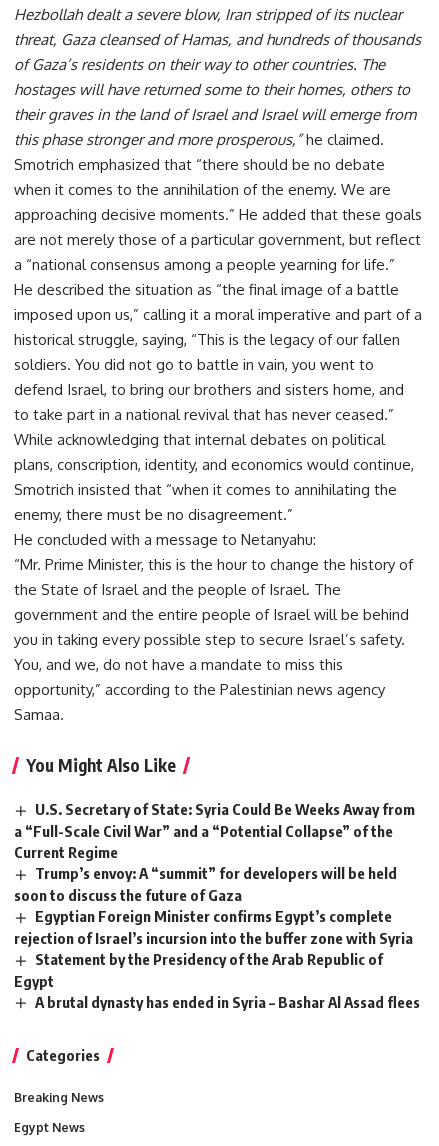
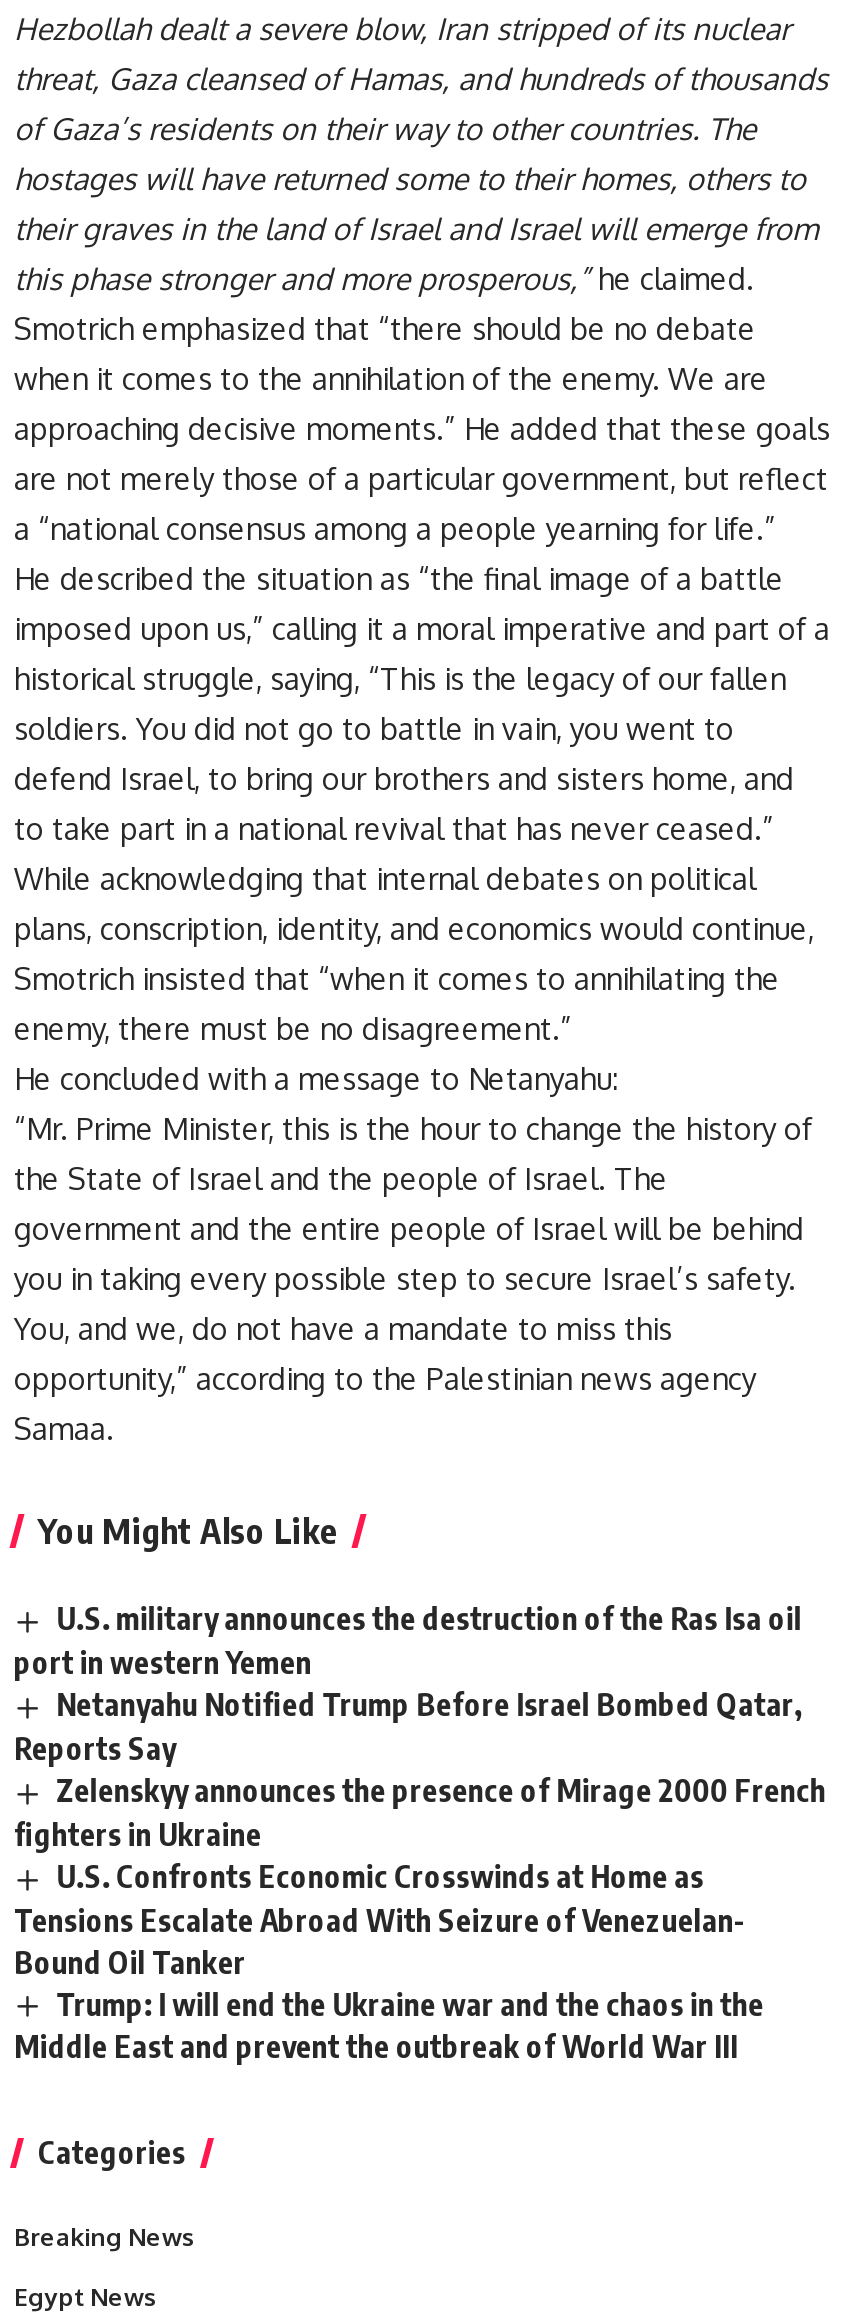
- U.S. Secretary of State: Syria Could Be Weeks Away from
- a “Full-Scale Civil War” and a “Potential Collapse” of the
- Current Regime
- Trump’s envoy: A “summit” for developers will be held
- soon to discuss the future of Gaza
- Egyptian Foreign Minister confirms Egypt’s complete
- rejection of Israel’s incursion into the buffer zone with Syria
- Statement by the Presidency of the Arab Republic of
- Egypt
- A brutal dynasty has ended in Syria – Bashar Al Assad flees
+ U.S. military announces the destruction of the Ras Isa oil
+ port in western Yemen
+ Netanyahu Notified Trump Before Israel Bombed Qatar,
+ Reports Say
+ Zelenskyy announces the presence of Mirage 2000 French
+ fighters in Ukraine
+ U.S. Confronts Economic Crosswinds at Home as
+ Tensions Escalate Abroad With Seizure of Venezuelan-
+ Bound Oil Tanker
+ Trump: I will end the Ukraine war and the chaos in the
+ Middle East and prevent the outbreak of World War III
